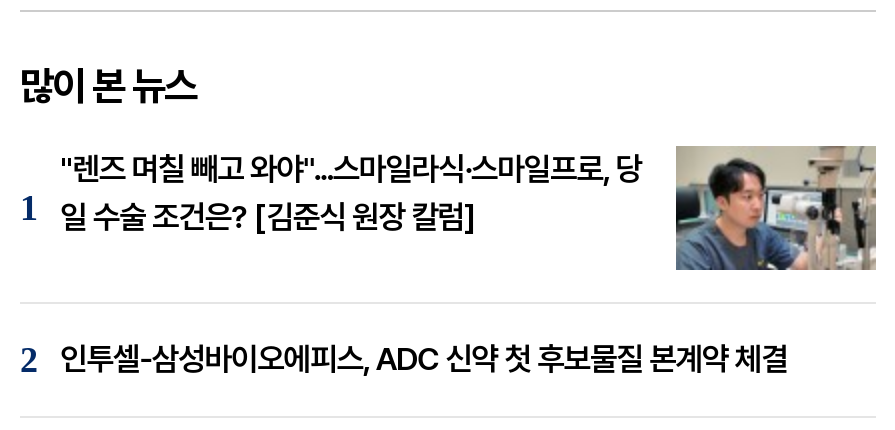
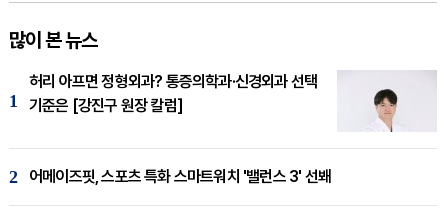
- [image]
- "렌즈 며칠 빼고 와야"...스마일라식·스마일프로, 당
- 일 수술 조건은? [김준식 원장 칼럼]
+ [image]
+ 허리 아프면 정형외과? 통증의학과·신경외과 선택
+ 기준은 [강진구 원장 칼럼]

- 인투셀-삼성바이오에피스, ADC 신약 첫 후보물질 본계약 체결
+ 어메이즈핏, 스포츠 특화 스마트워치 '밸런스 3' 선봬
